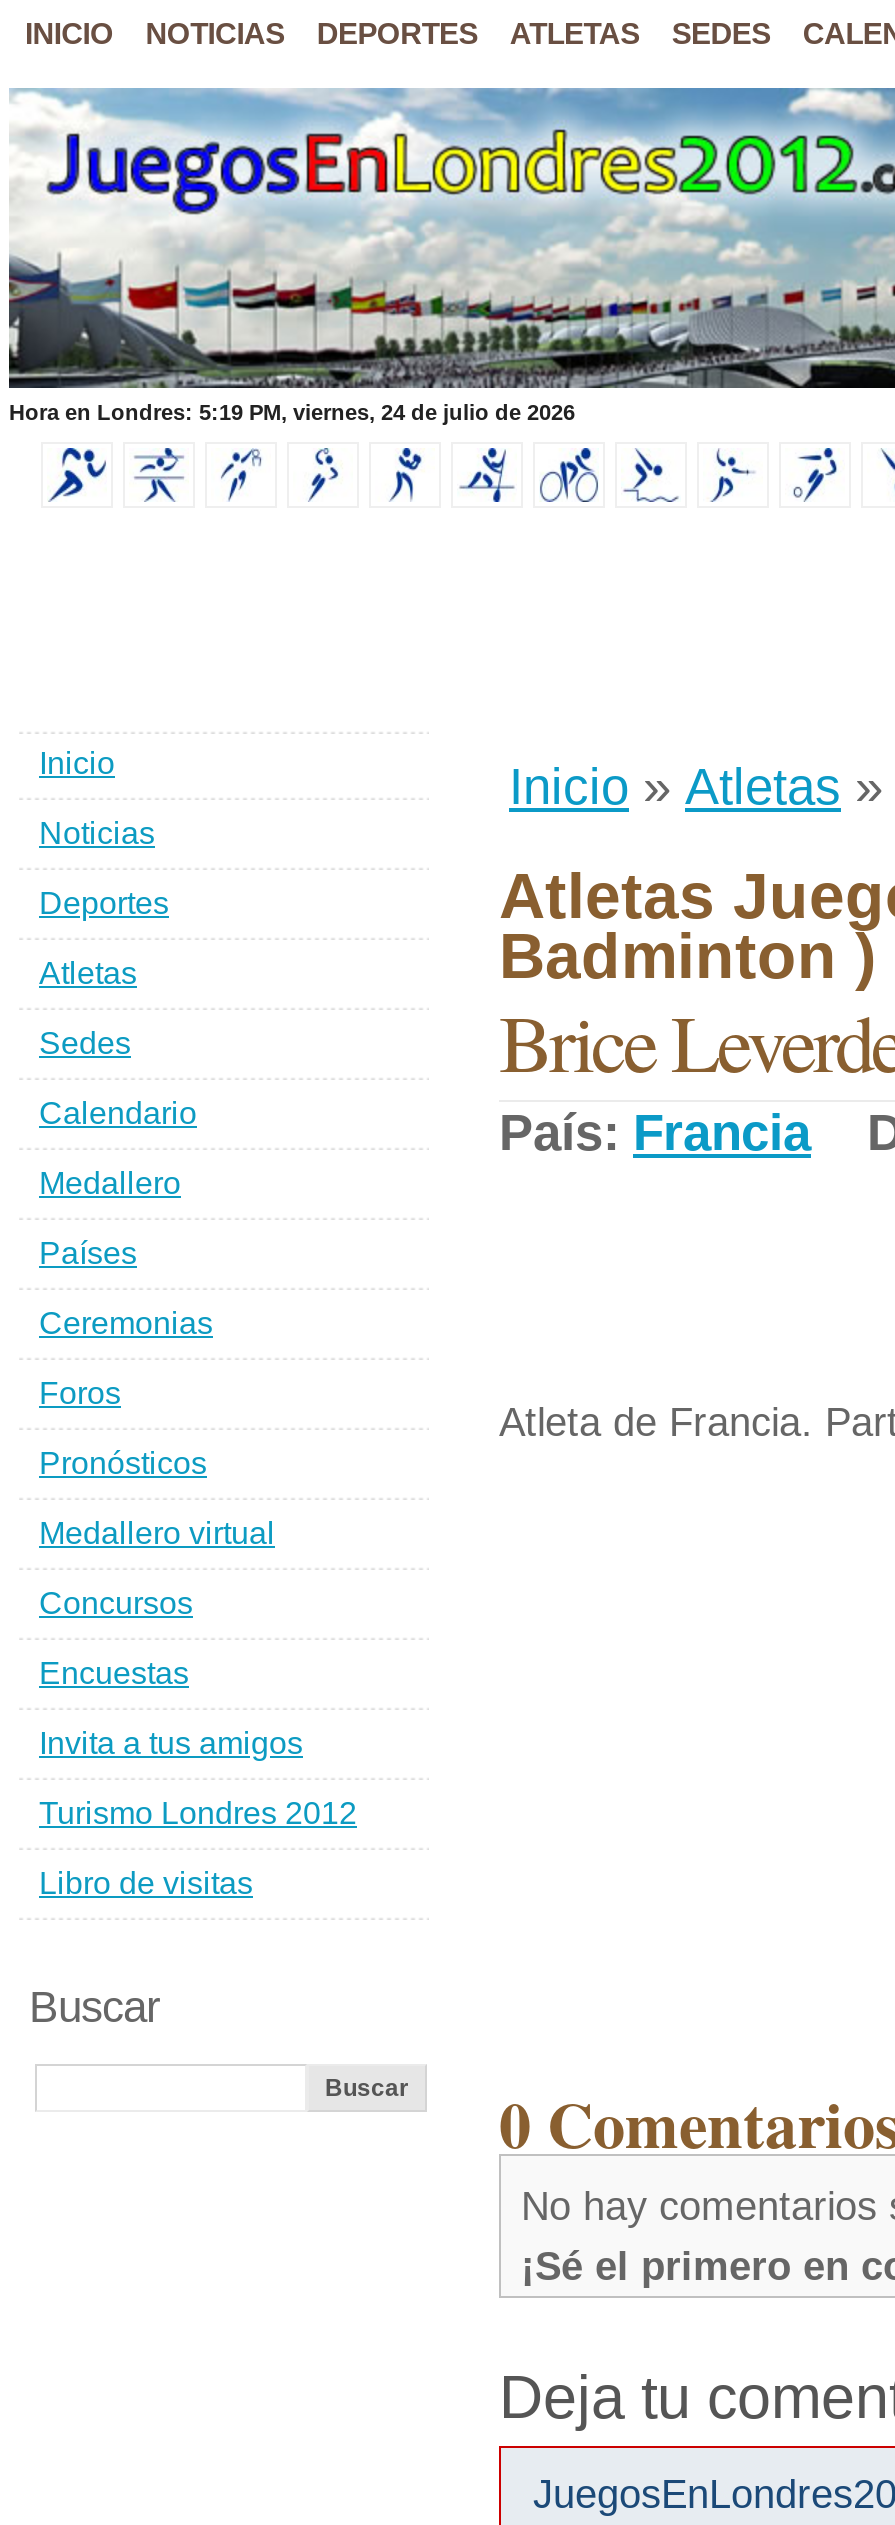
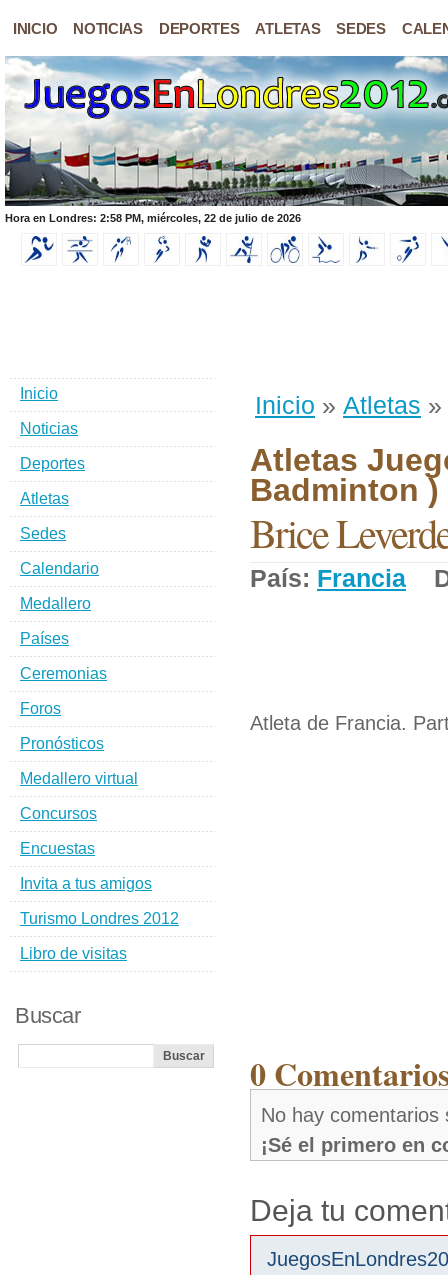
- Hora en Londres: 5:19 PM, viernes, 24 de julio de 2026
+ Hora en Londres: 2:58 PM, miércoles, 22 de julio de 2026
